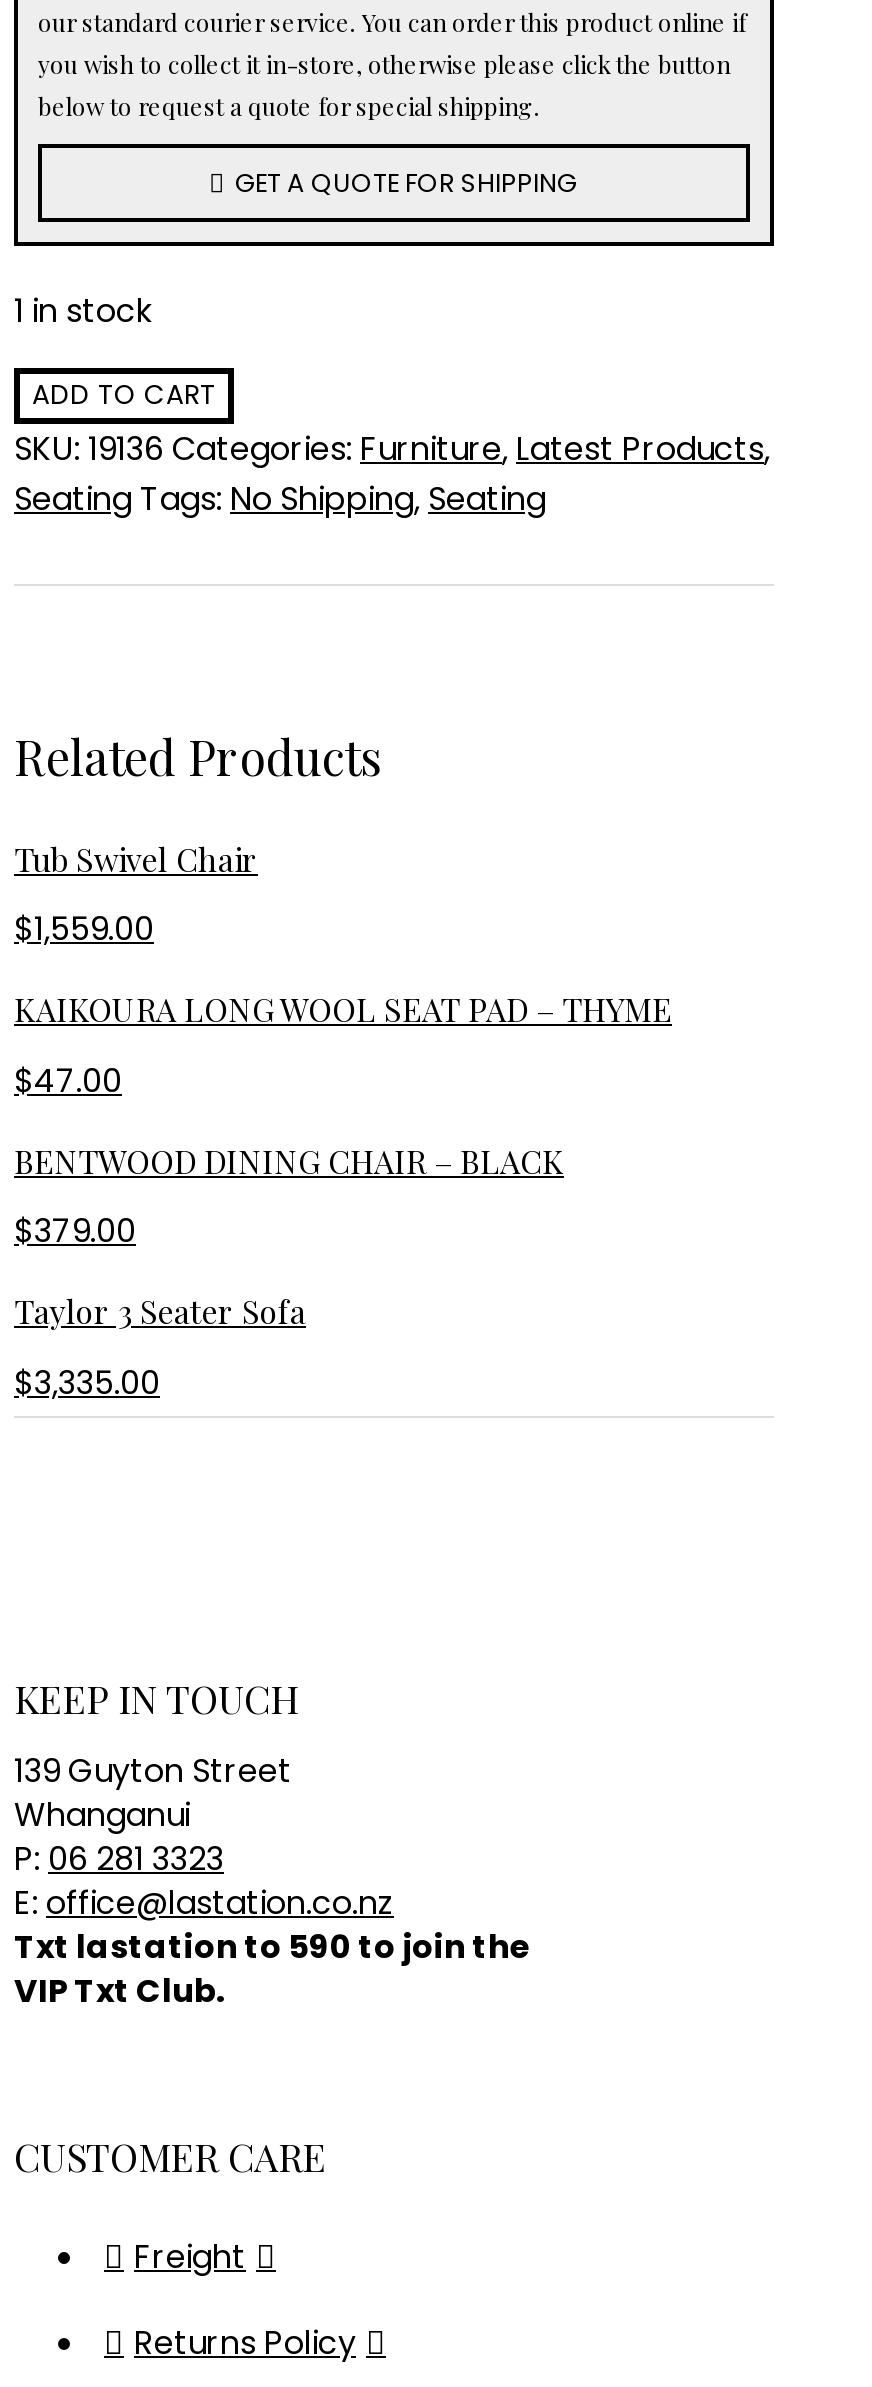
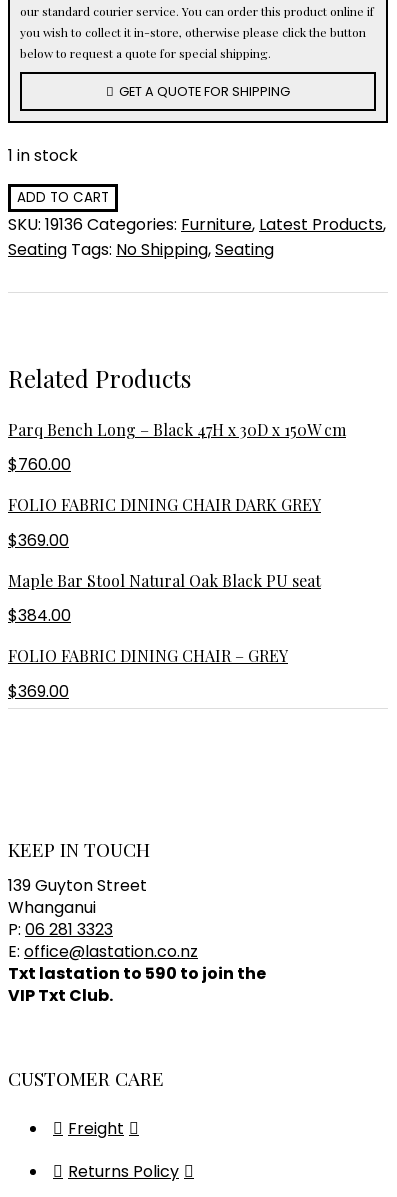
- Tub Swivel Chair
+ Parq Bench Long – Black 47H x 30D x 150W cm

- $1,559.00
+ $760.00

- KAIKOURA LONG WOOL SEAT PAD – THYME
+ FOLIO FABRIC DINING CHAIR DARK GREY

- $47.00
+ $369.00

- BENTWOOD DINING CHAIR – BLACK
+ Maple Bar Stool Natural Oak Black PU seat

- $379.00
+ $384.00

- Taylor 3 Seater Sofa
+ FOLIO FABRIC DINING CHAIR – GREY

- $3,335.00
+ $369.00
